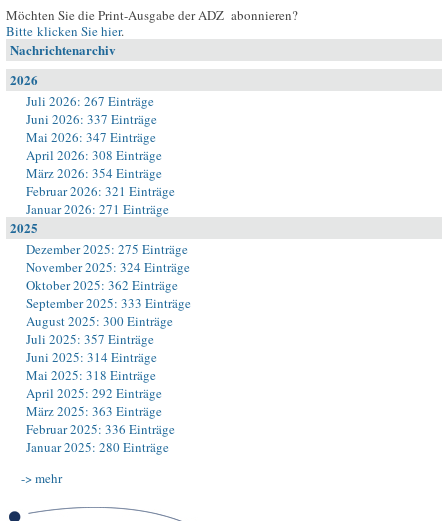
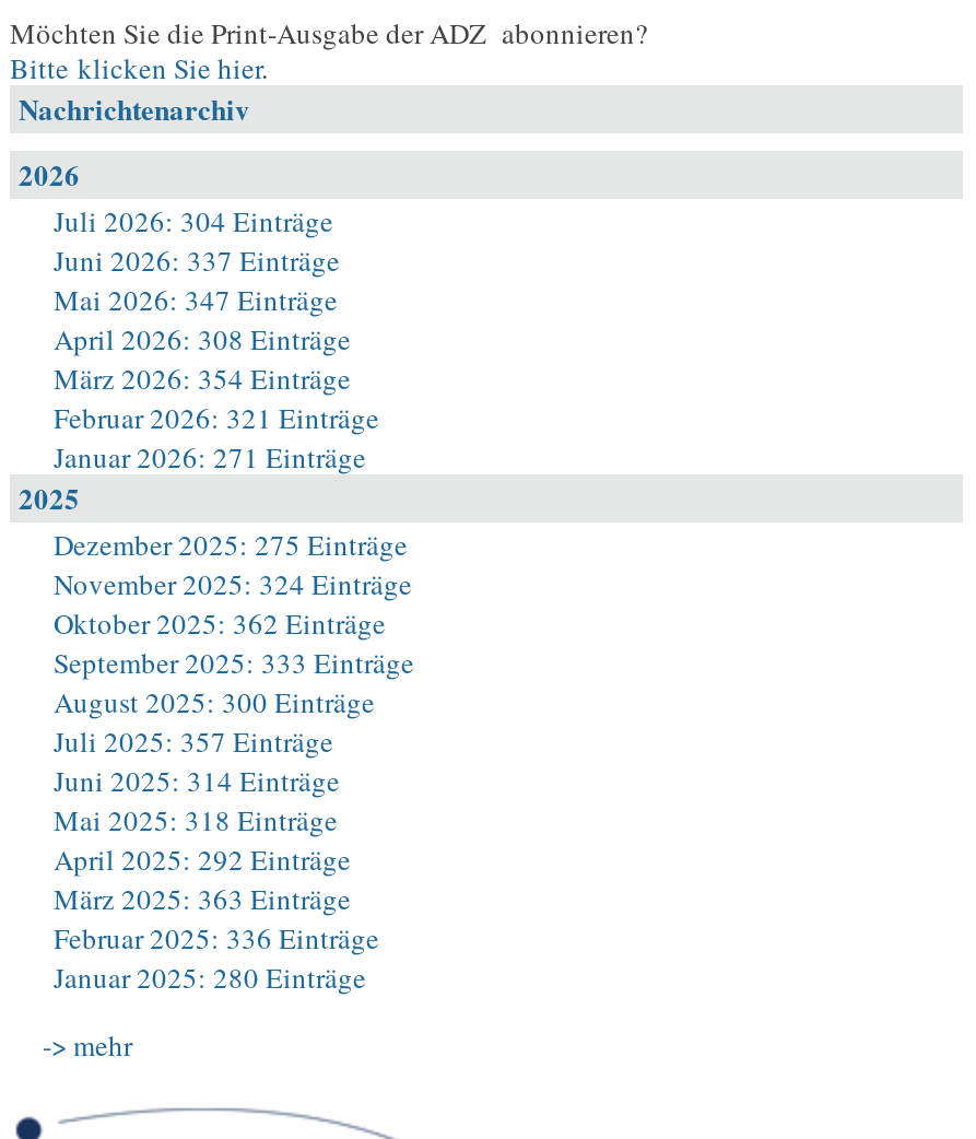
- Juli 2026: 267 Einträge
+ Juli 2026: 304 Einträge
